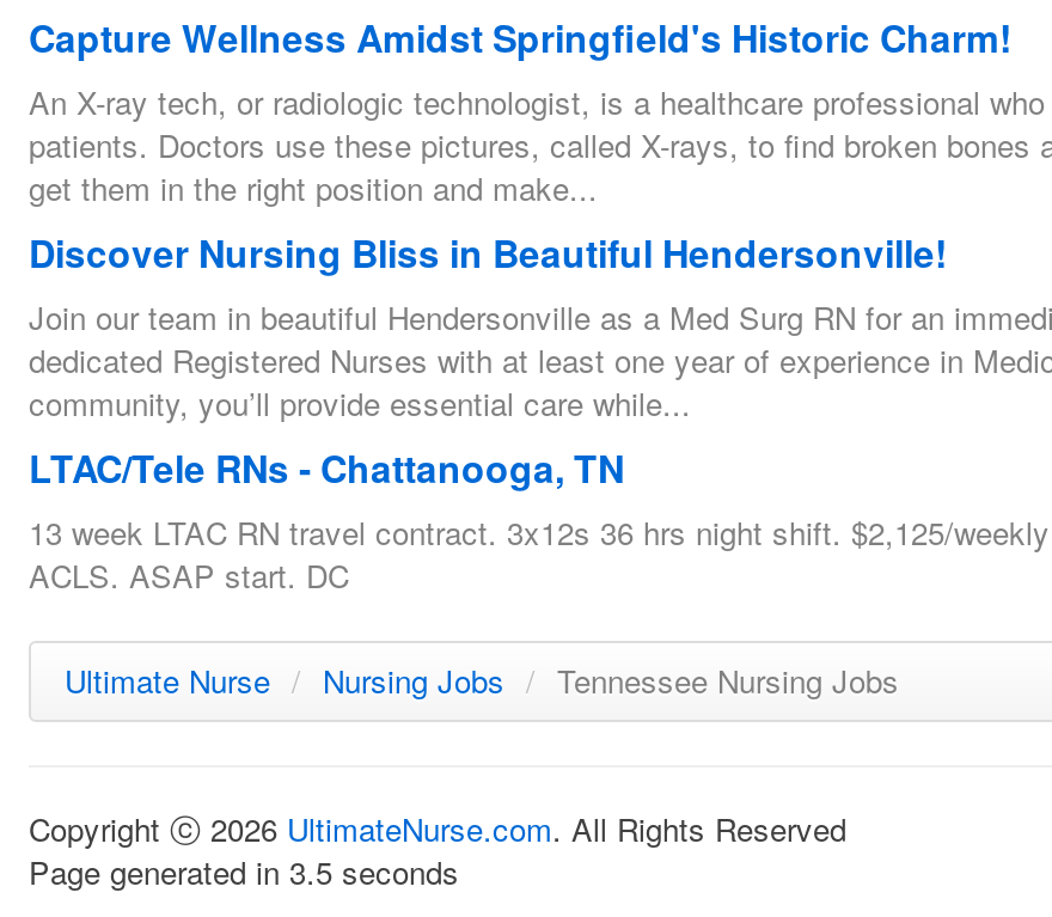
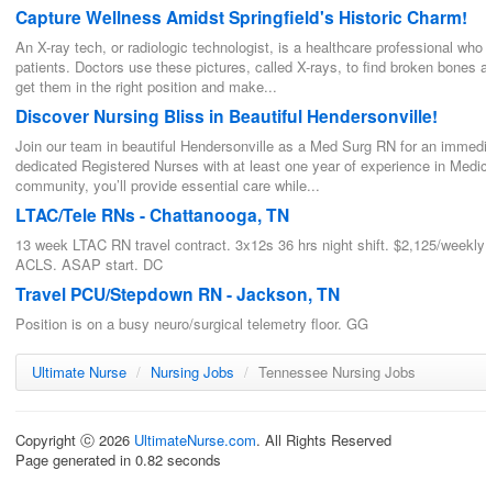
+ Travel PCU/Stepdown RN - Jackson, TN
+ Position is on a busy neuro/surgical telemetry floor. GG

- Page generated in 3.5 seconds
+ Page generated in 0.82 seconds
